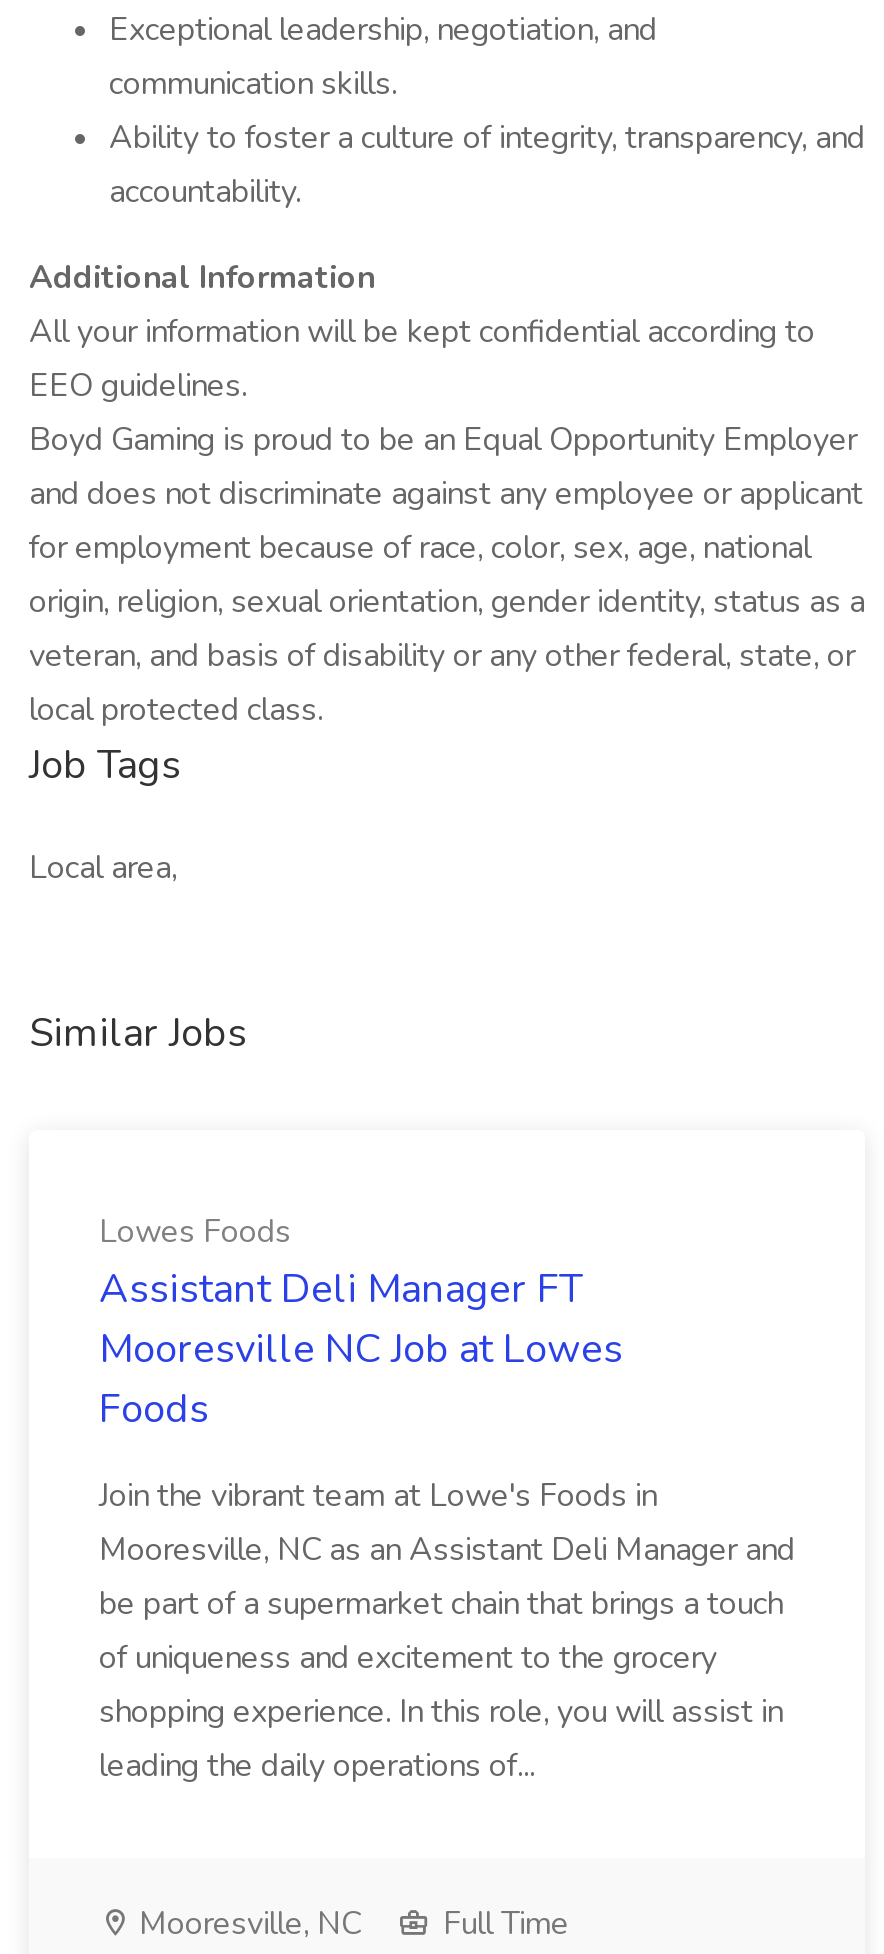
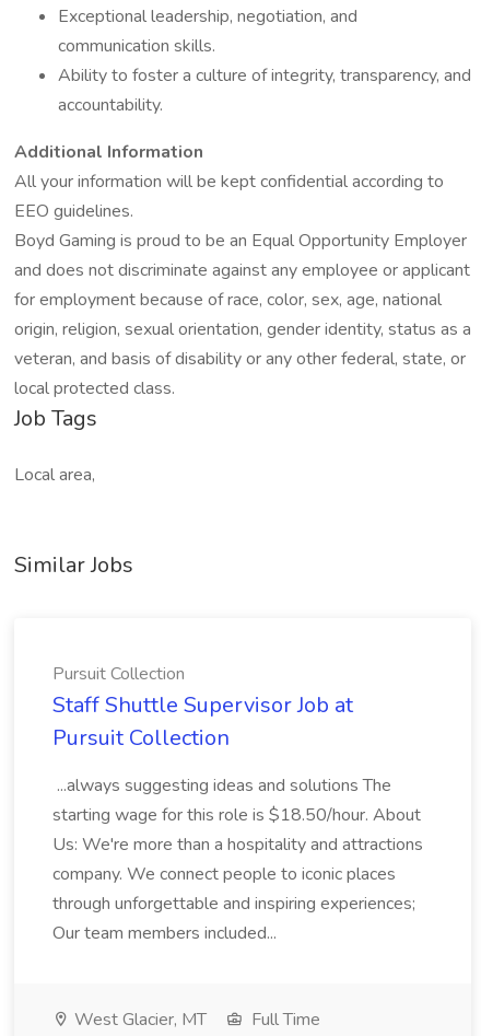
- Lowes Foods
- Assistant Deli Manager FT
- Mooresville NC Job at Lowes
- Foods
+ Pursuit Collection
+ Staff Shuttle Supervisor Job at
+ Pursuit Collection

- Join the vibrant team at Lowe's Foods in
- Mooresville, NC as an Assistant Deli Manager and
- be part of a supermarket chain that brings a touch
- of uniqueness and excitement to the grocery
- shopping experience. In this role, you will assist in
- leading the daily operations of...
+ ...always suggesting ideas and solutions The
+ starting wage for this role is $18.50/hour. About
+ Us: We're more than a hospitality and attractions
+ company. We connect people to iconic places
+ through unforgettable and inspiring experiences;
+ Our team members included...

- Mooresville, NC
+ West Glacier, MT
